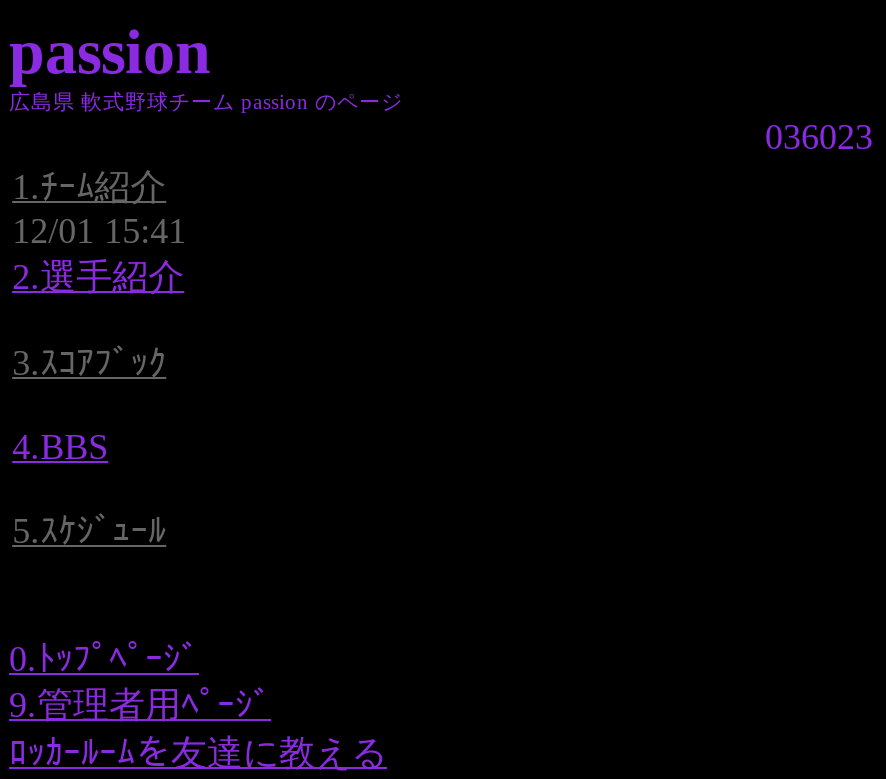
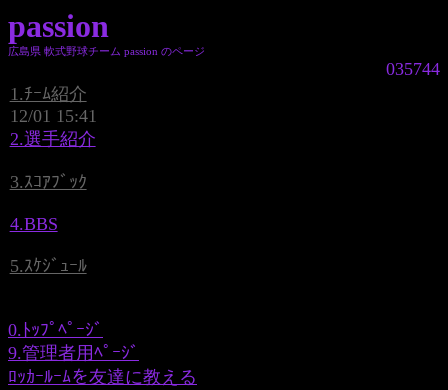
- 036023
+ 035744
